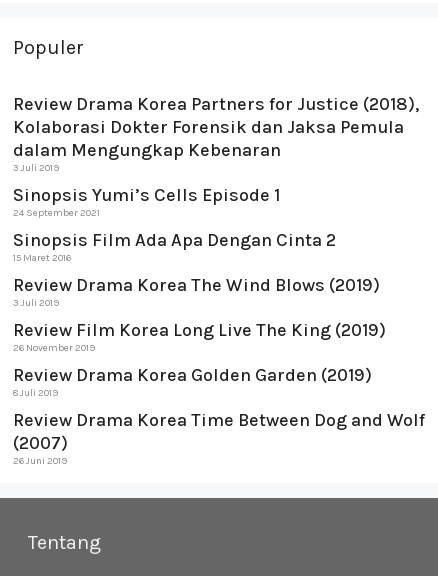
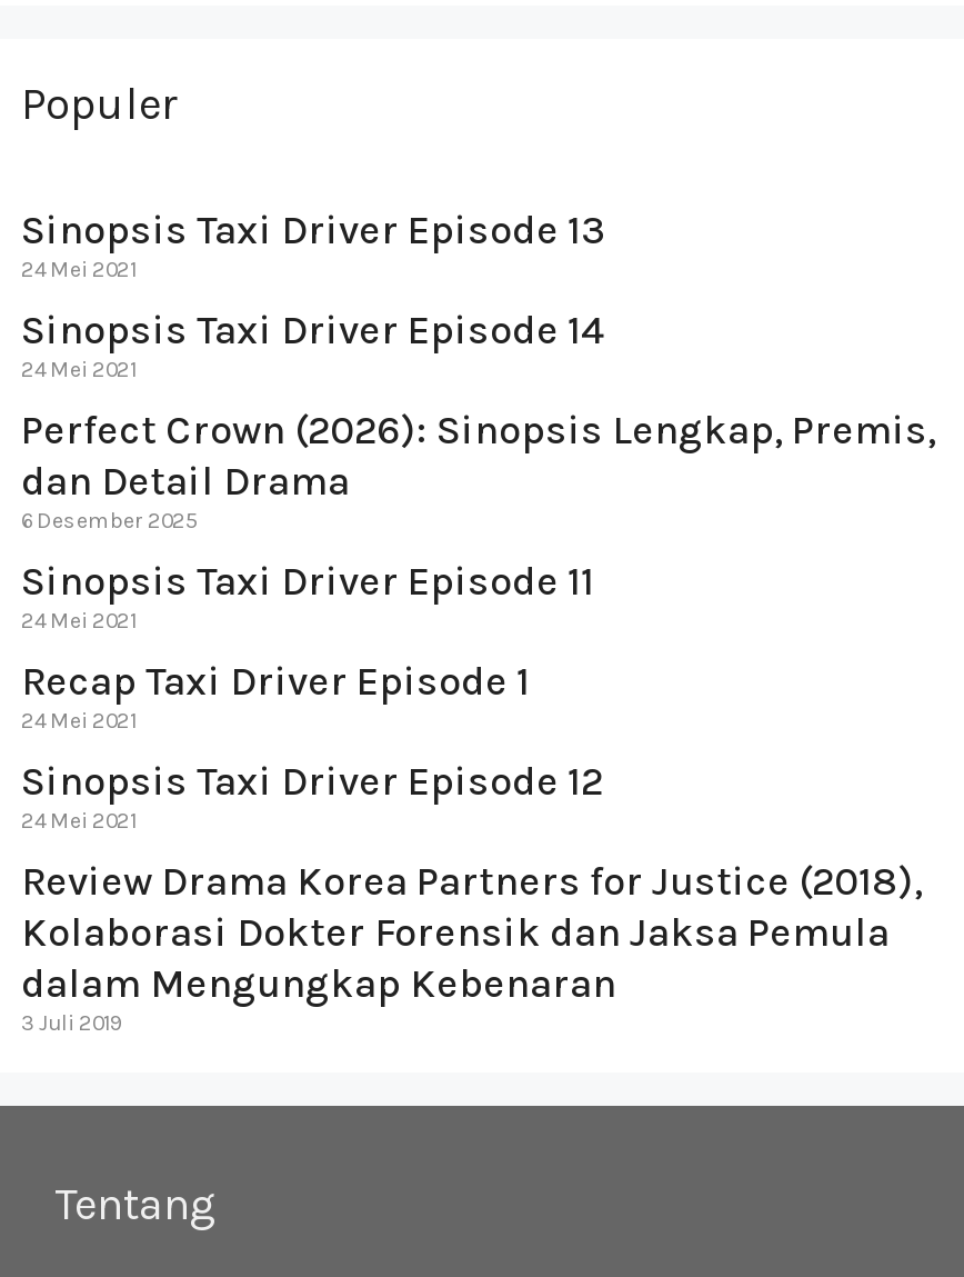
+ Sinopsis Taxi Driver Episode 13
+ 24 Mei 2021
+ Sinopsis Taxi Driver Episode 14
+ 24 Mei 2021
+ Perfect Crown (2026): Sinopsis Lengkap, Premis,
+ dan Detail Drama
+ 6 Desember 2025
+ Sinopsis Taxi Driver Episode 11
+ 24 Mei 2021
+ Recap Taxi Driver Episode 1
+ 24 Mei 2021
+ Sinopsis Taxi Driver Episode 12
+ 24 Mei 2021

moved down: Review Drama Korea Partners for Justice (2018), | Kolaborasi Dokter Forensik dan Jaksa Pemula | dalam Mengungkap Kebenaran | 3 Juli 2019

- Sinopsis Yumi’s Cells Episode 1
- 24 September 2021
- Sinopsis Film Ada Apa Dengan Cinta 2
- 15 Maret 2016
- Review Drama Korea The Wind Blows (2019)
- 3 Juli 2019
- Review Film Korea Long Live The King (2019)
- 26 November 2019
- Review Drama Korea Golden Garden (2019)
- 8 Juli 2019
- Review Drama Korea Time Between Dog and Wolf
- (2007)
- 26 Juni 2019
